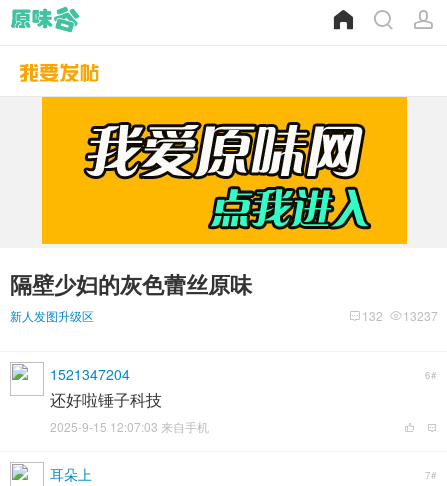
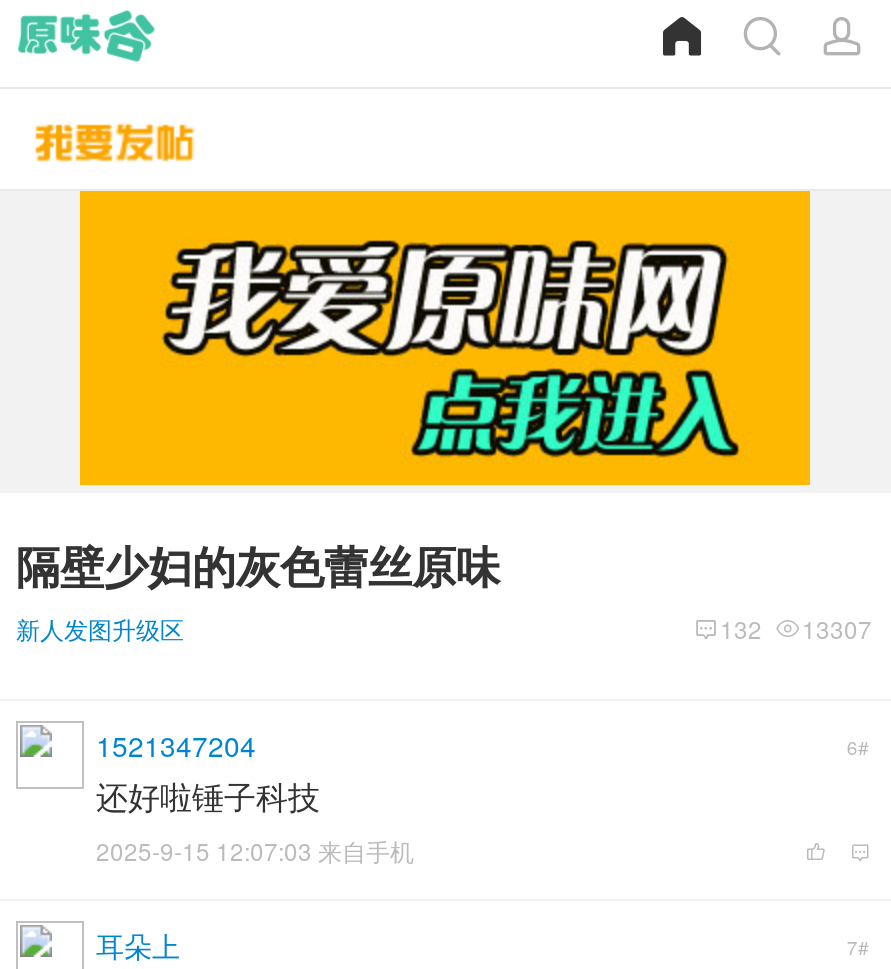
- 13237
+ 13307
